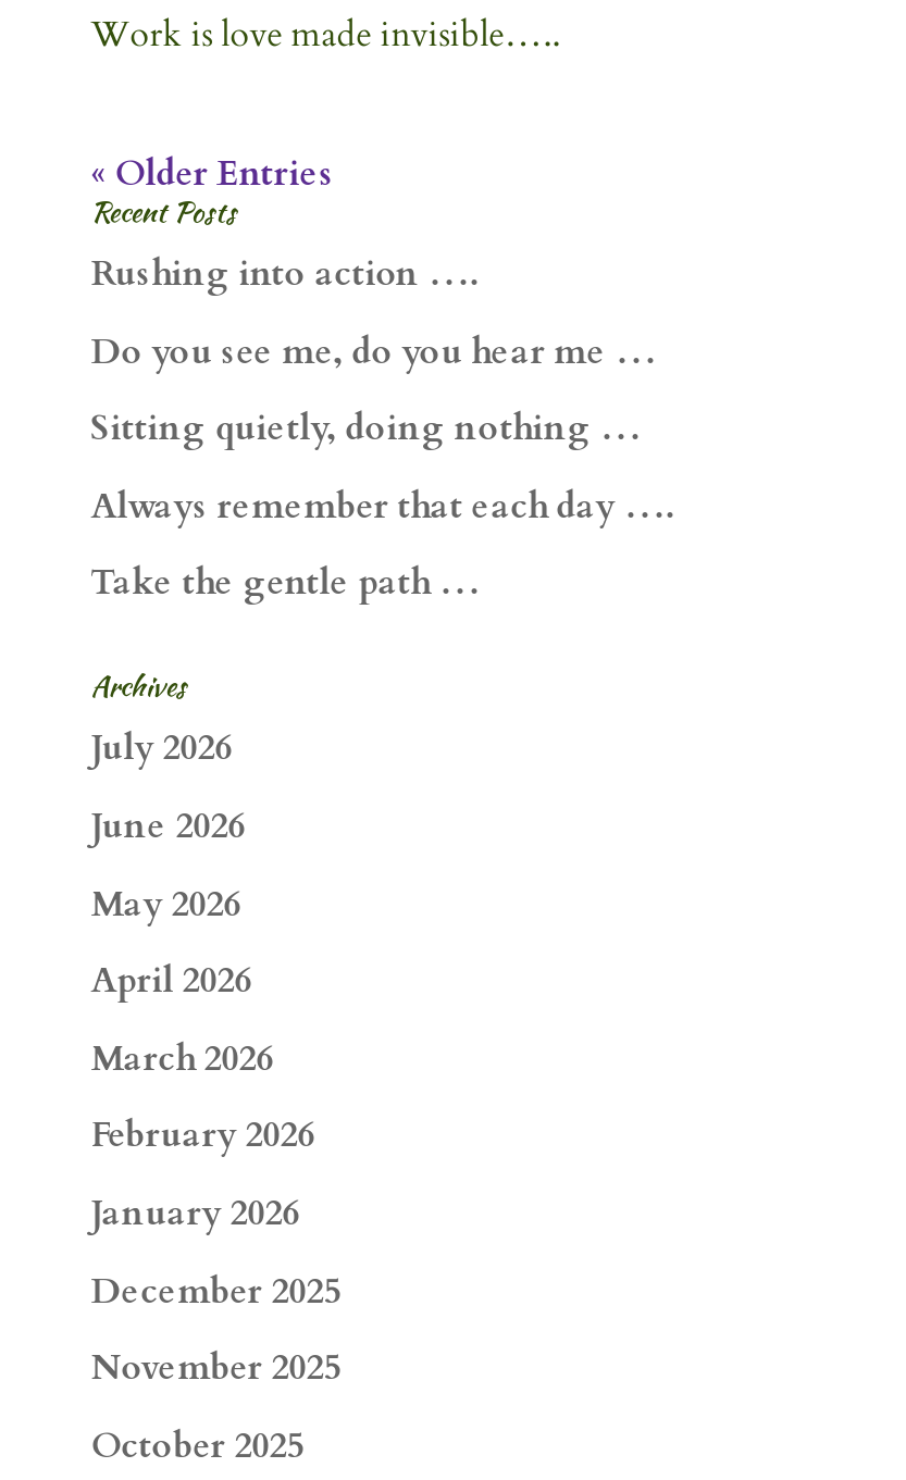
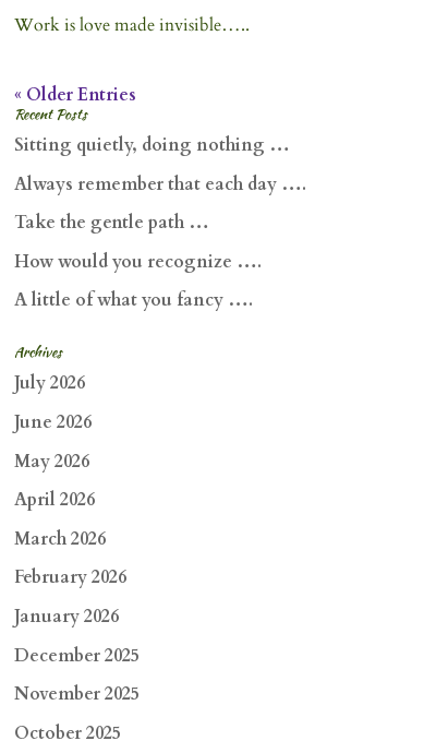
- Rushing into action ….
- Do you see me, do you hear me …

moved up: Sitting quietly, doing nothing … | Always remember that each day …. | Take the gentle path …

+ How would you recognize ….
+ A little of what you fancy ….
